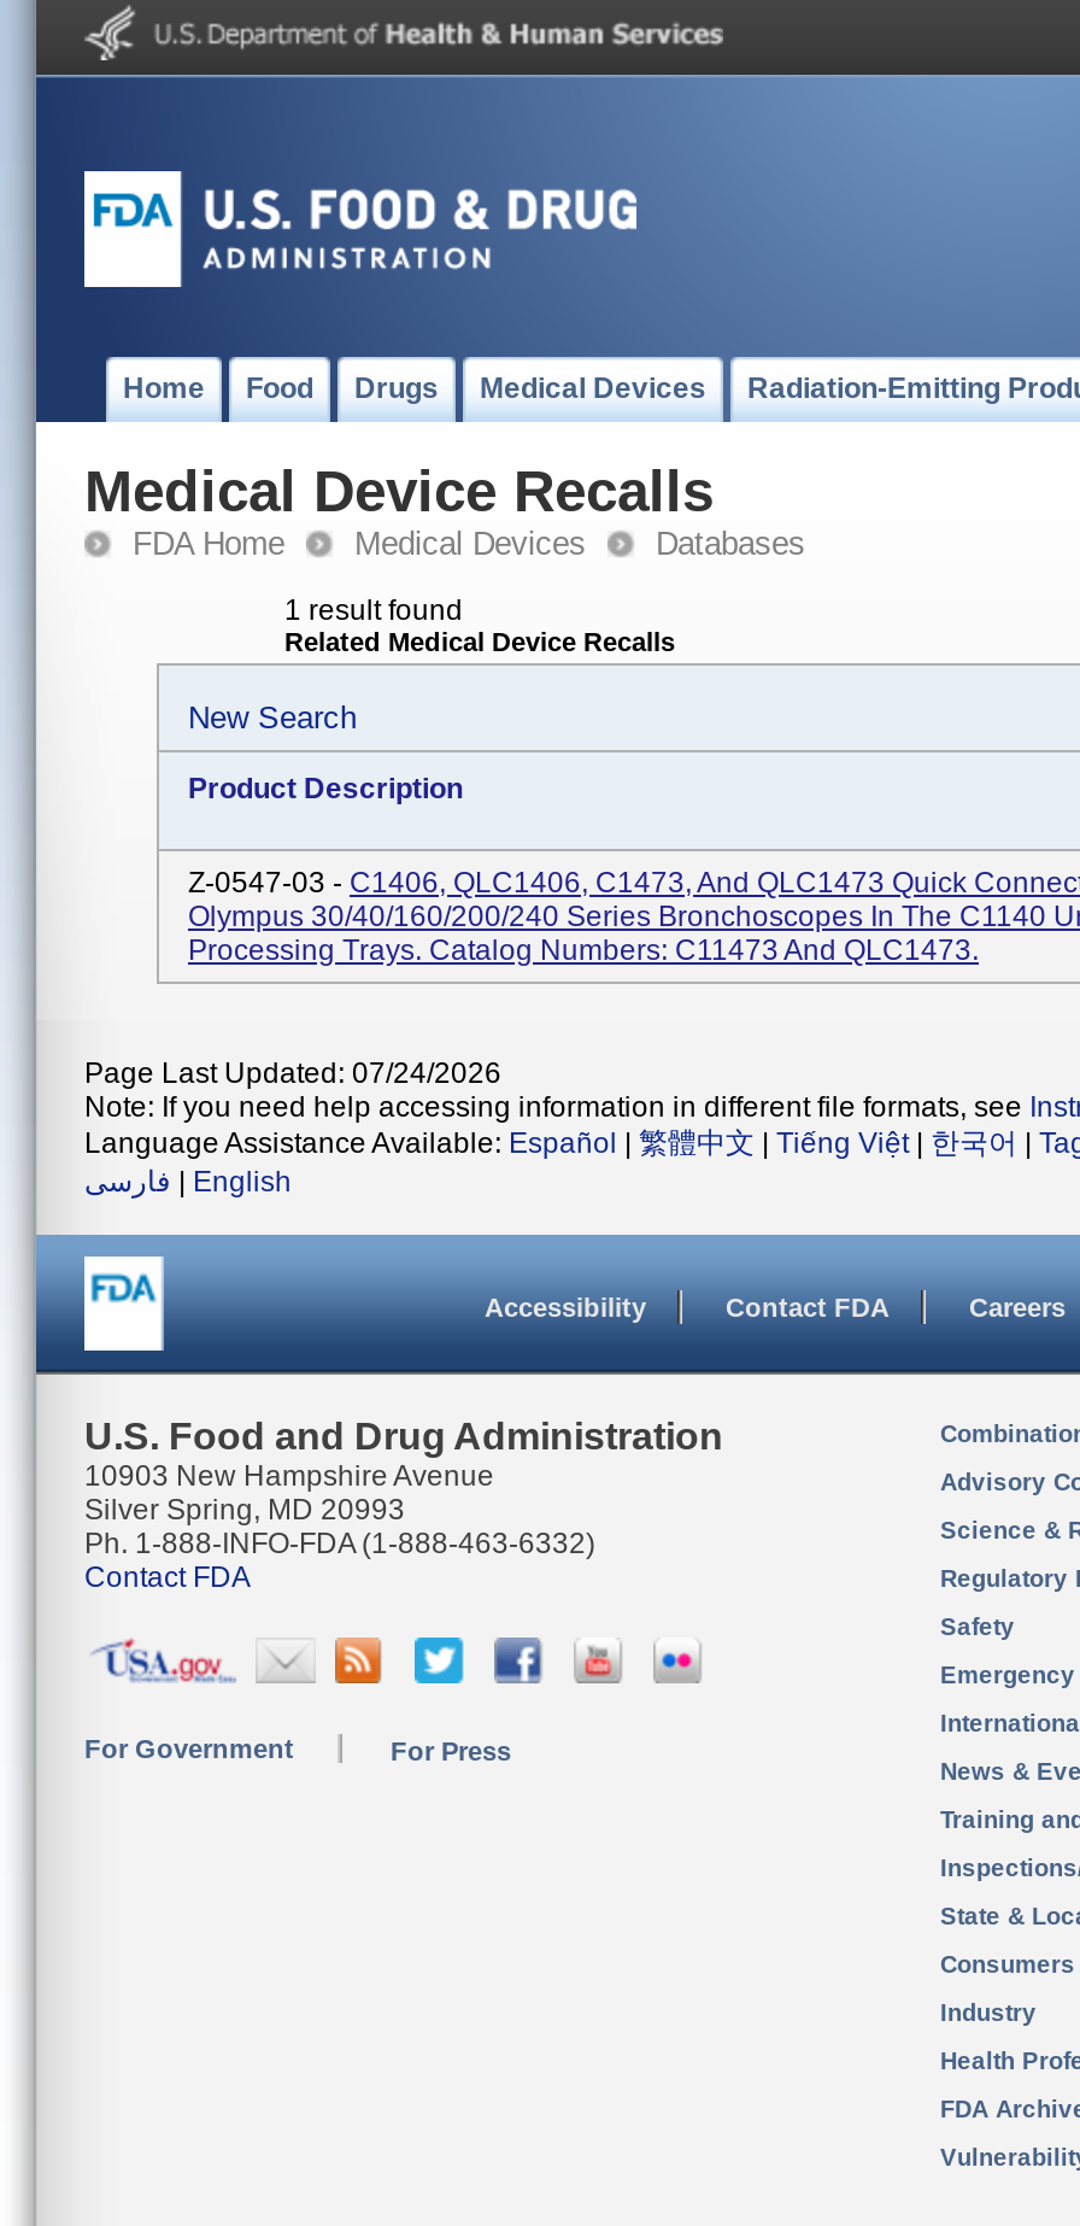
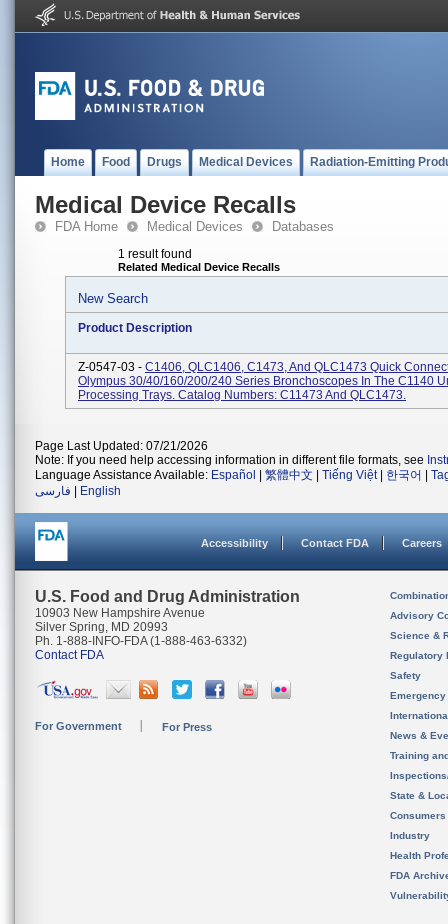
- Page Last Updated: 07/24/2026
+ Page Last Updated: 07/21/2026
